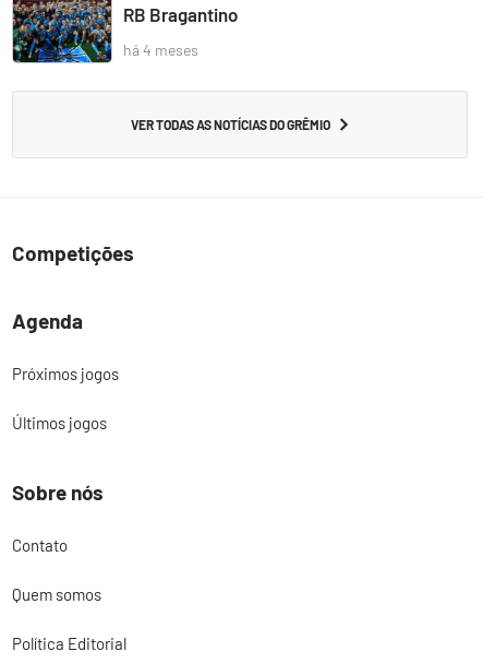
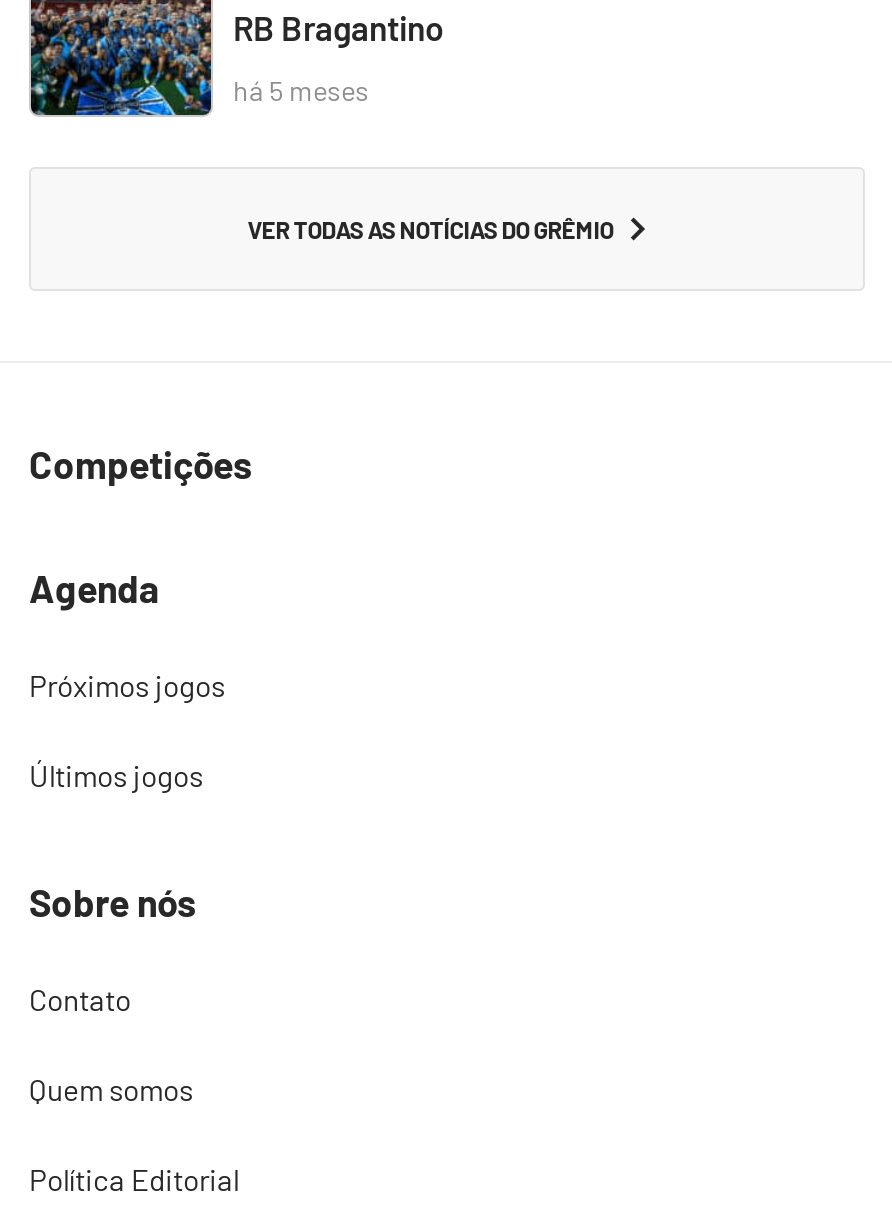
- há 4 meses
+ há 5 meses
